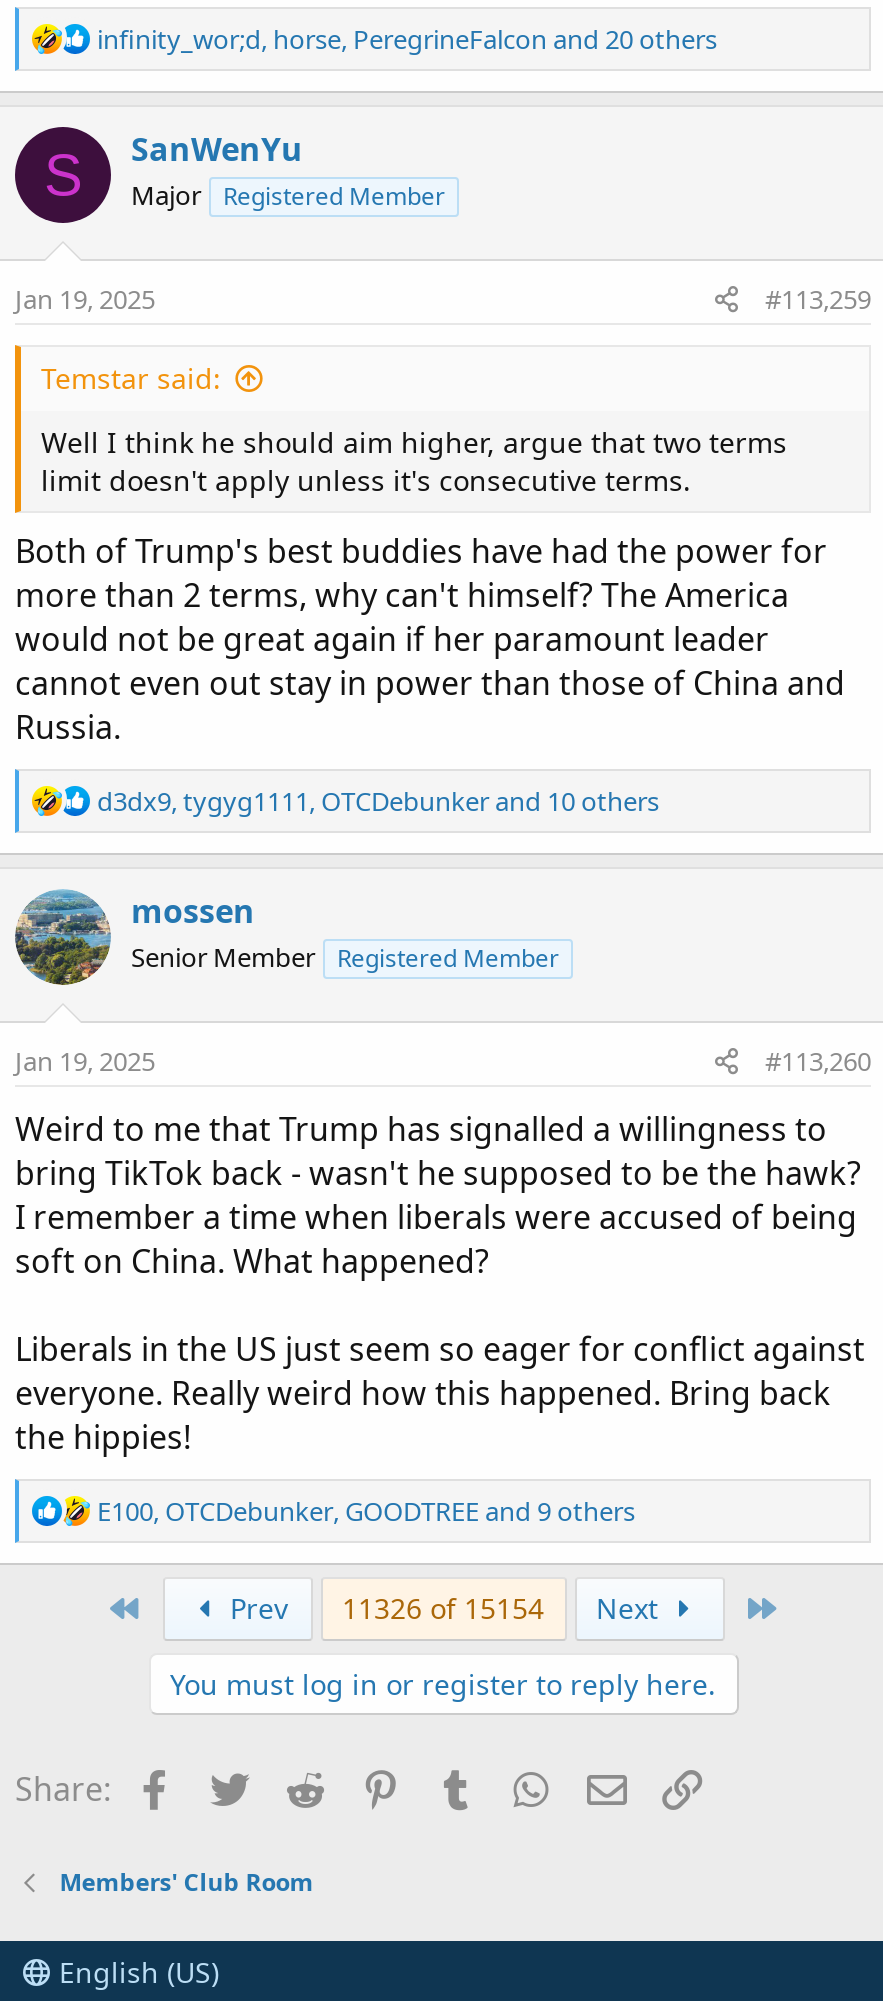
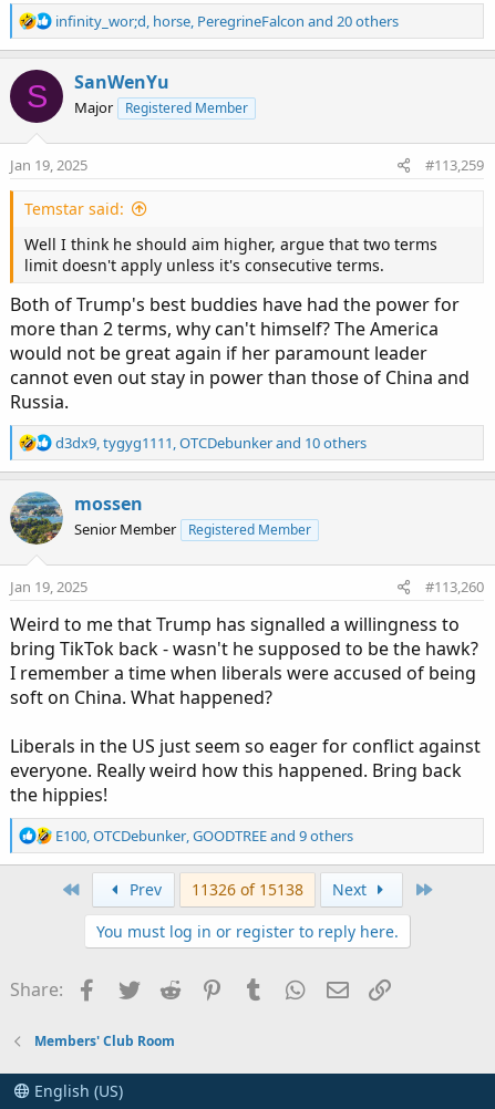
- 11326 of 15154
+ 11326 of 15138
